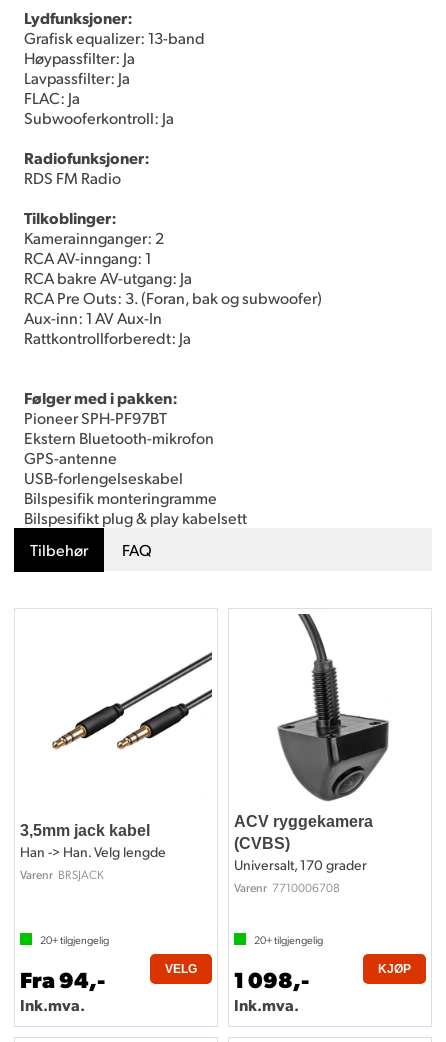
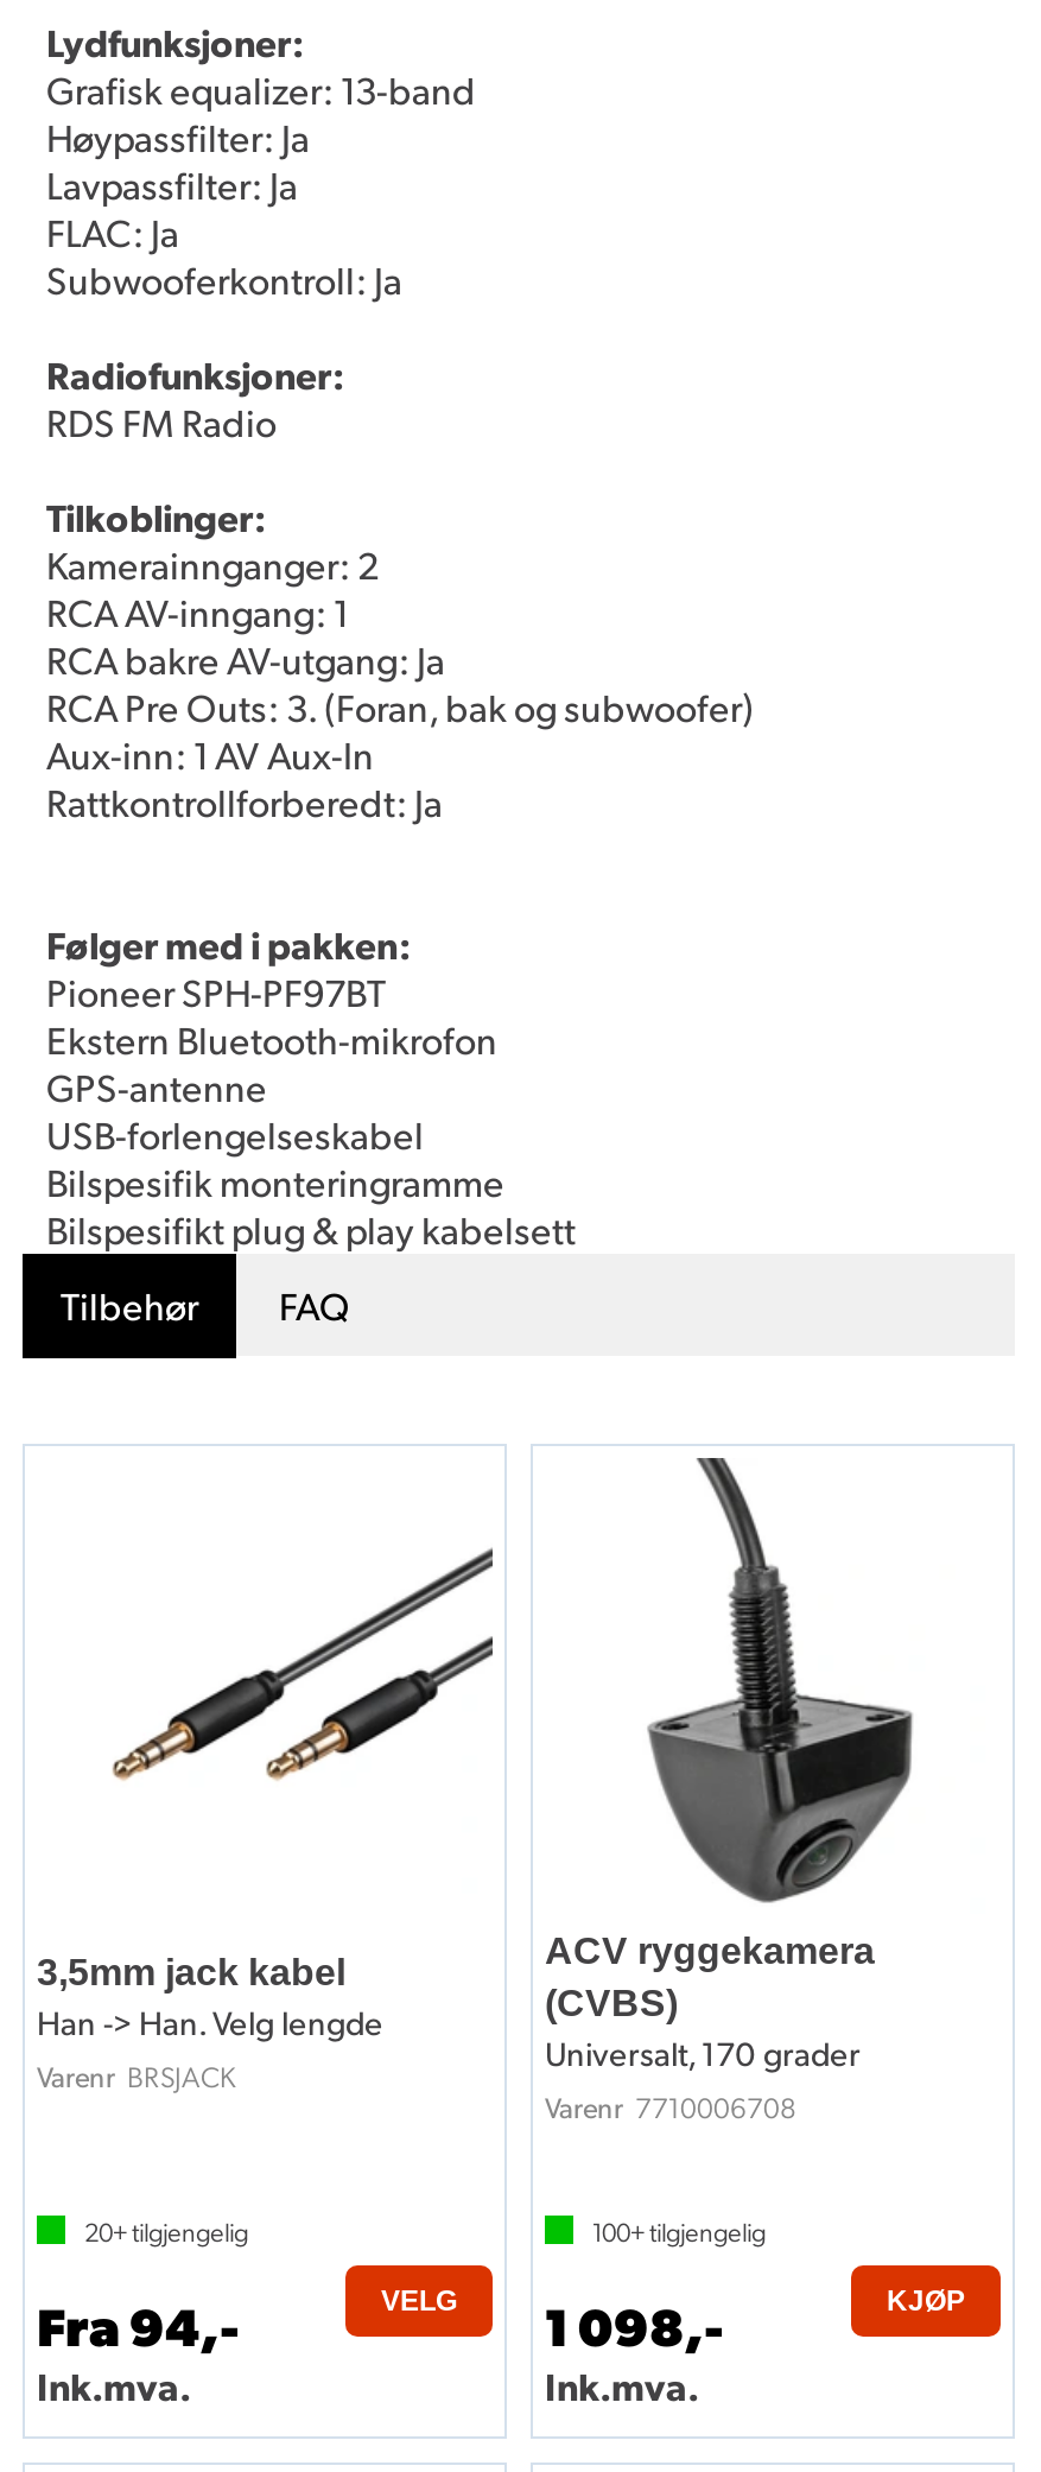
- 20+tilgjengelig
+ 100+tilgjengelig
